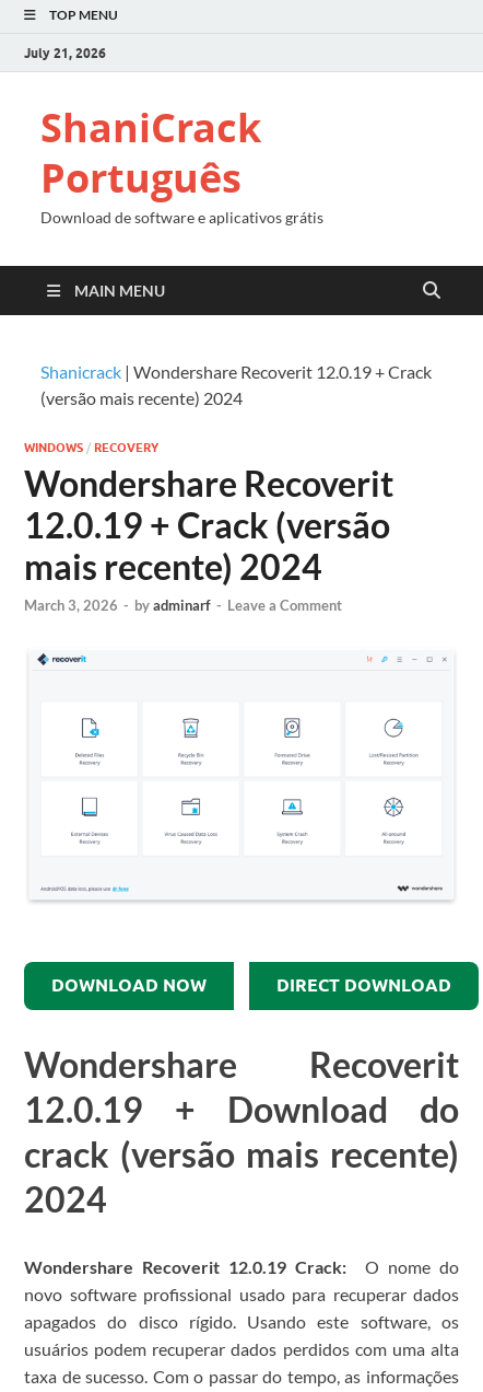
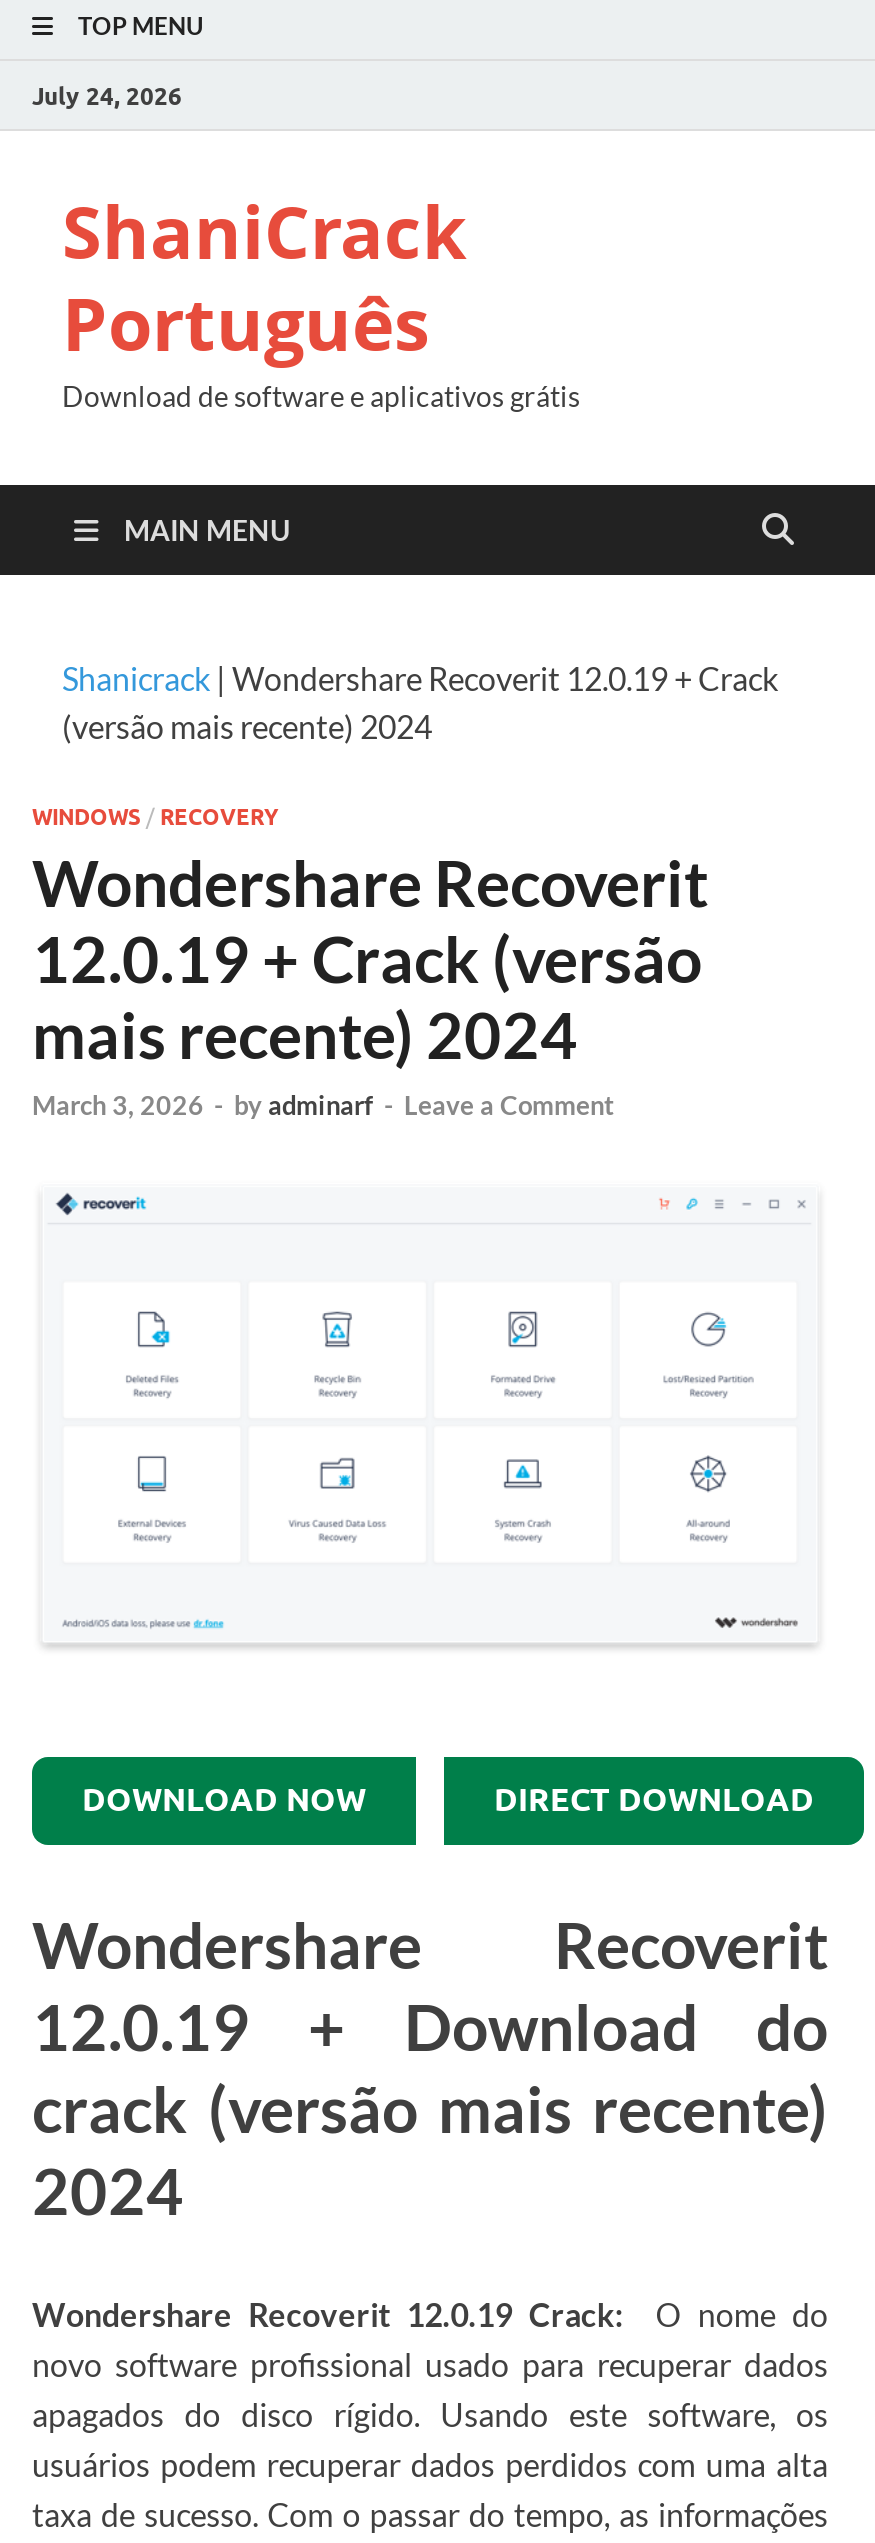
- July 21, 2026
+ July 24, 2026
